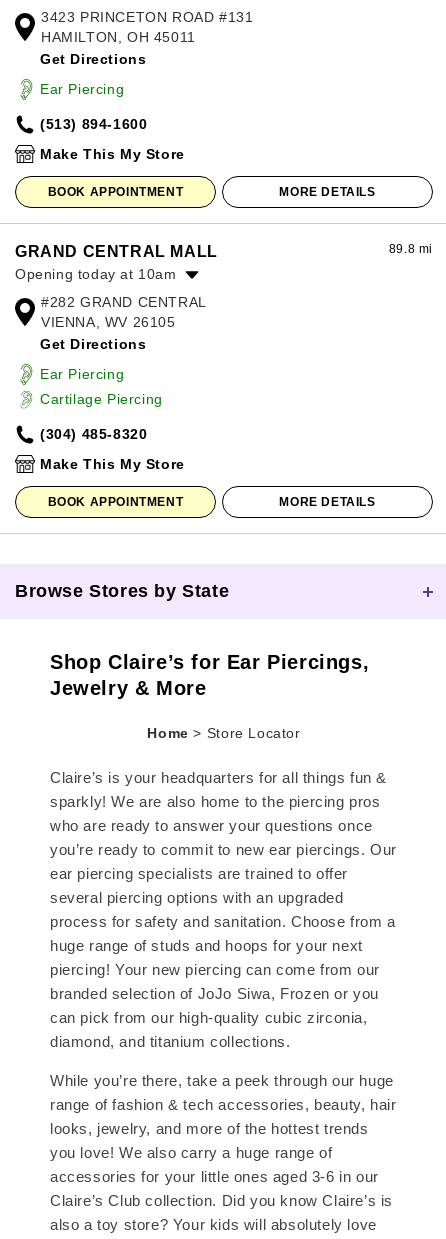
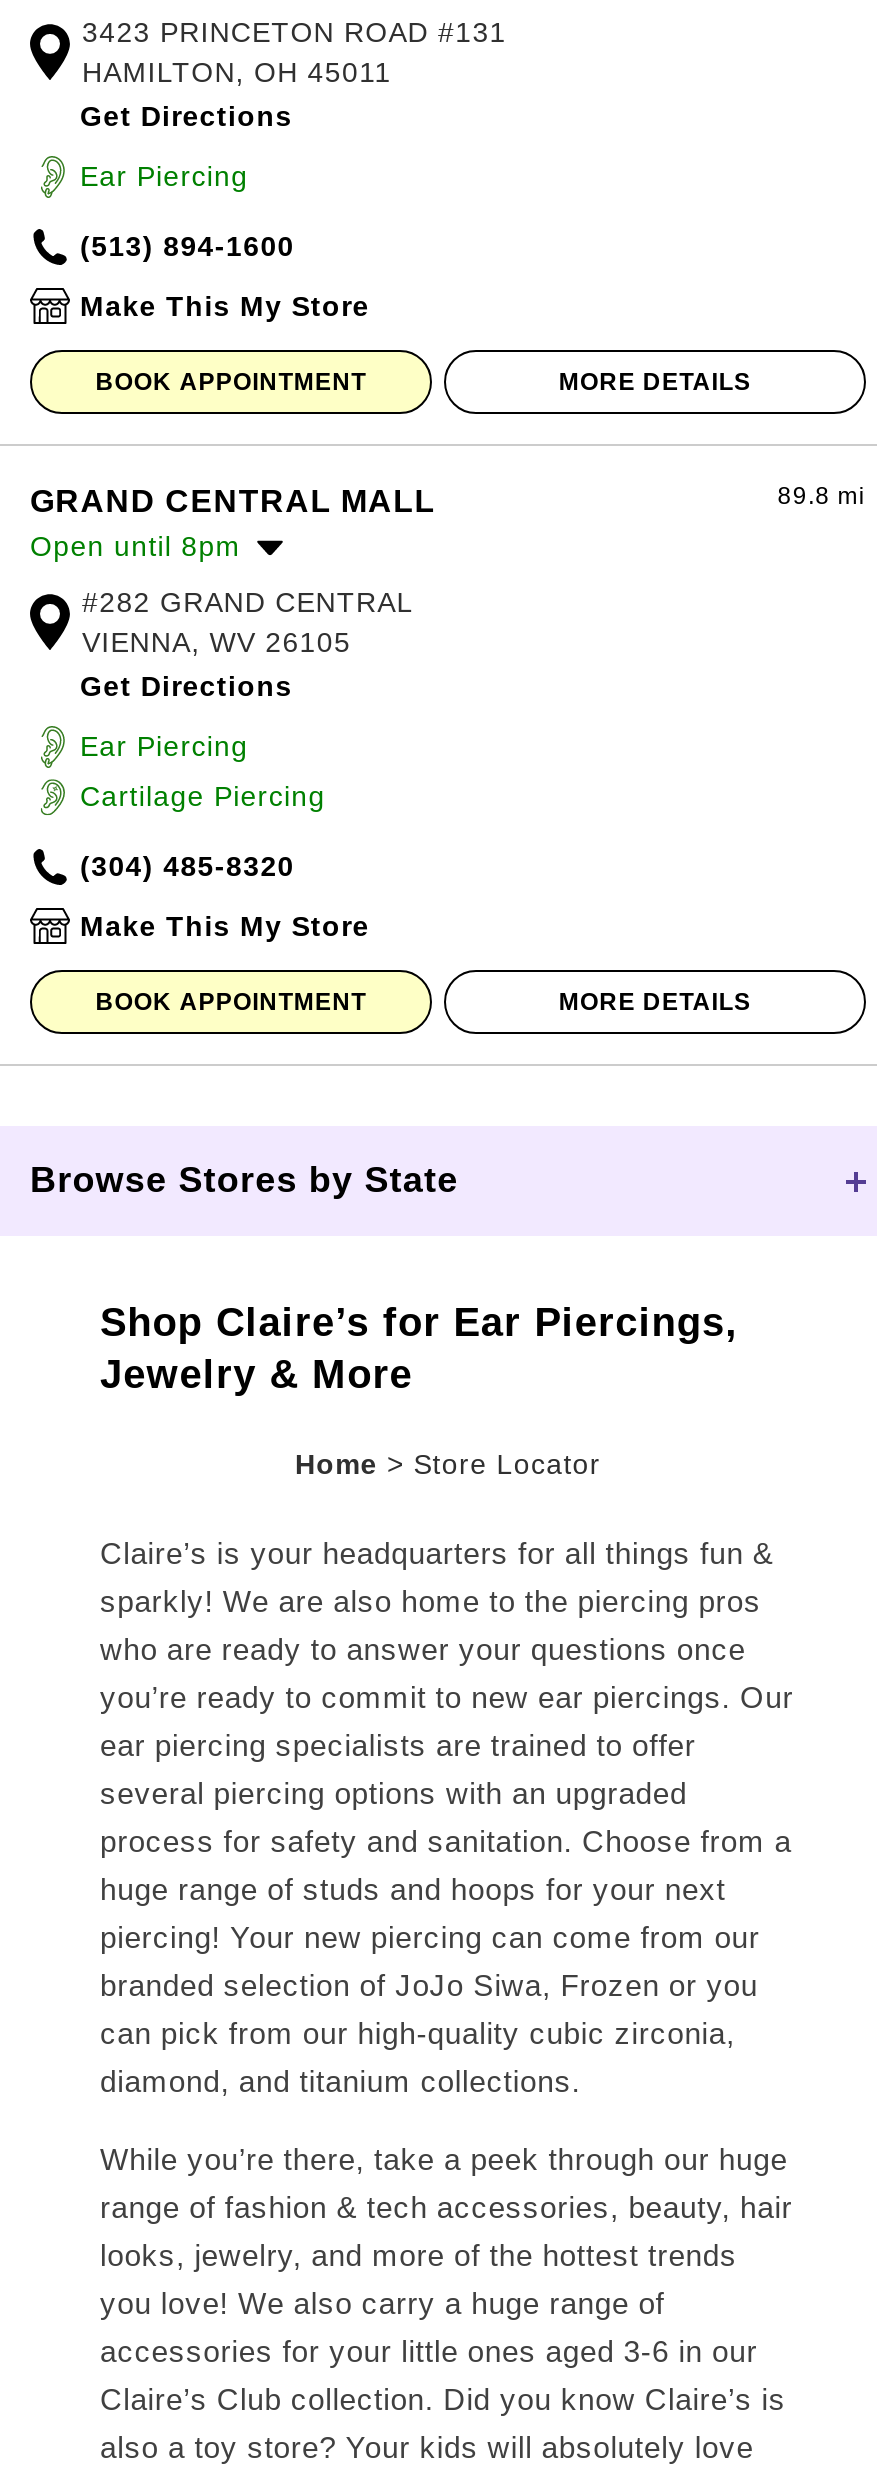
- Opening today at 10am
+ Open until 8pm
